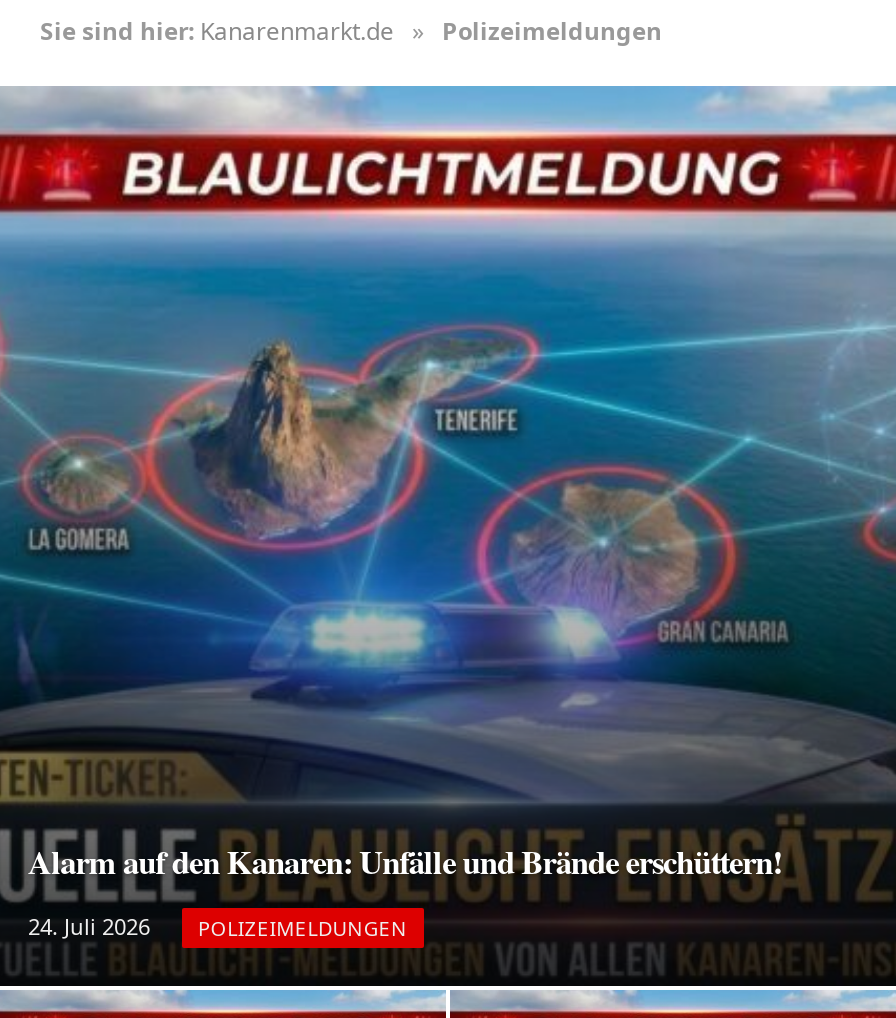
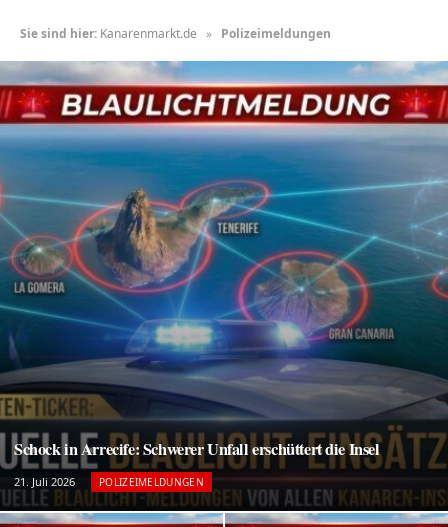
- Alarm auf den Kanaren: Unfälle und Brände erschüttern!
+ Schock in Arrecife: Schwerer Unfall erschüttert die Insel

- 24. Juli 2026 POLIZEIMELDUNGEN
+ 21. Juli 2026 POLIZEIMELDUNGEN
